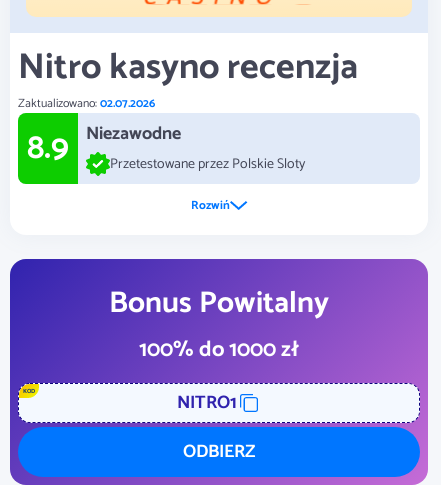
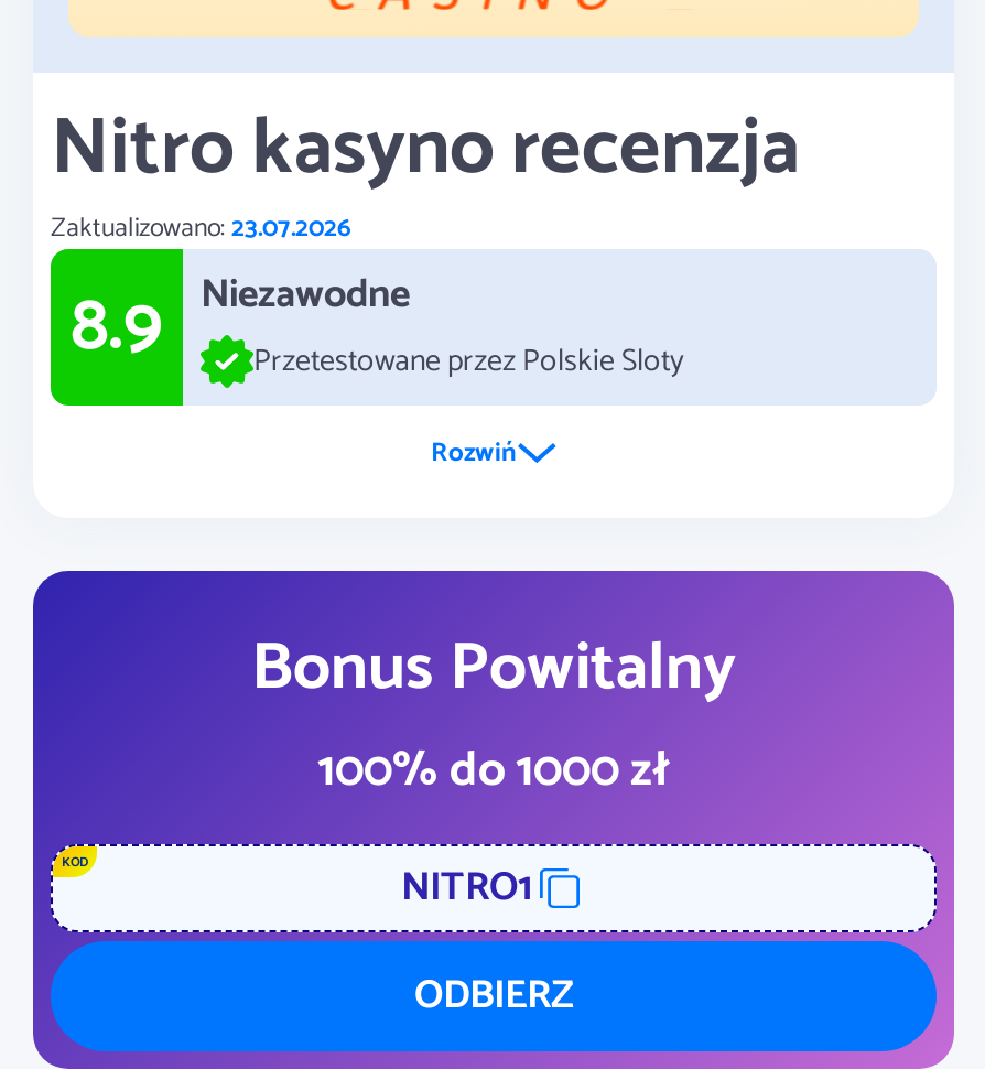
- Zaktualizowano: 02.07.2026
+ Zaktualizowano: 23.07.2026
